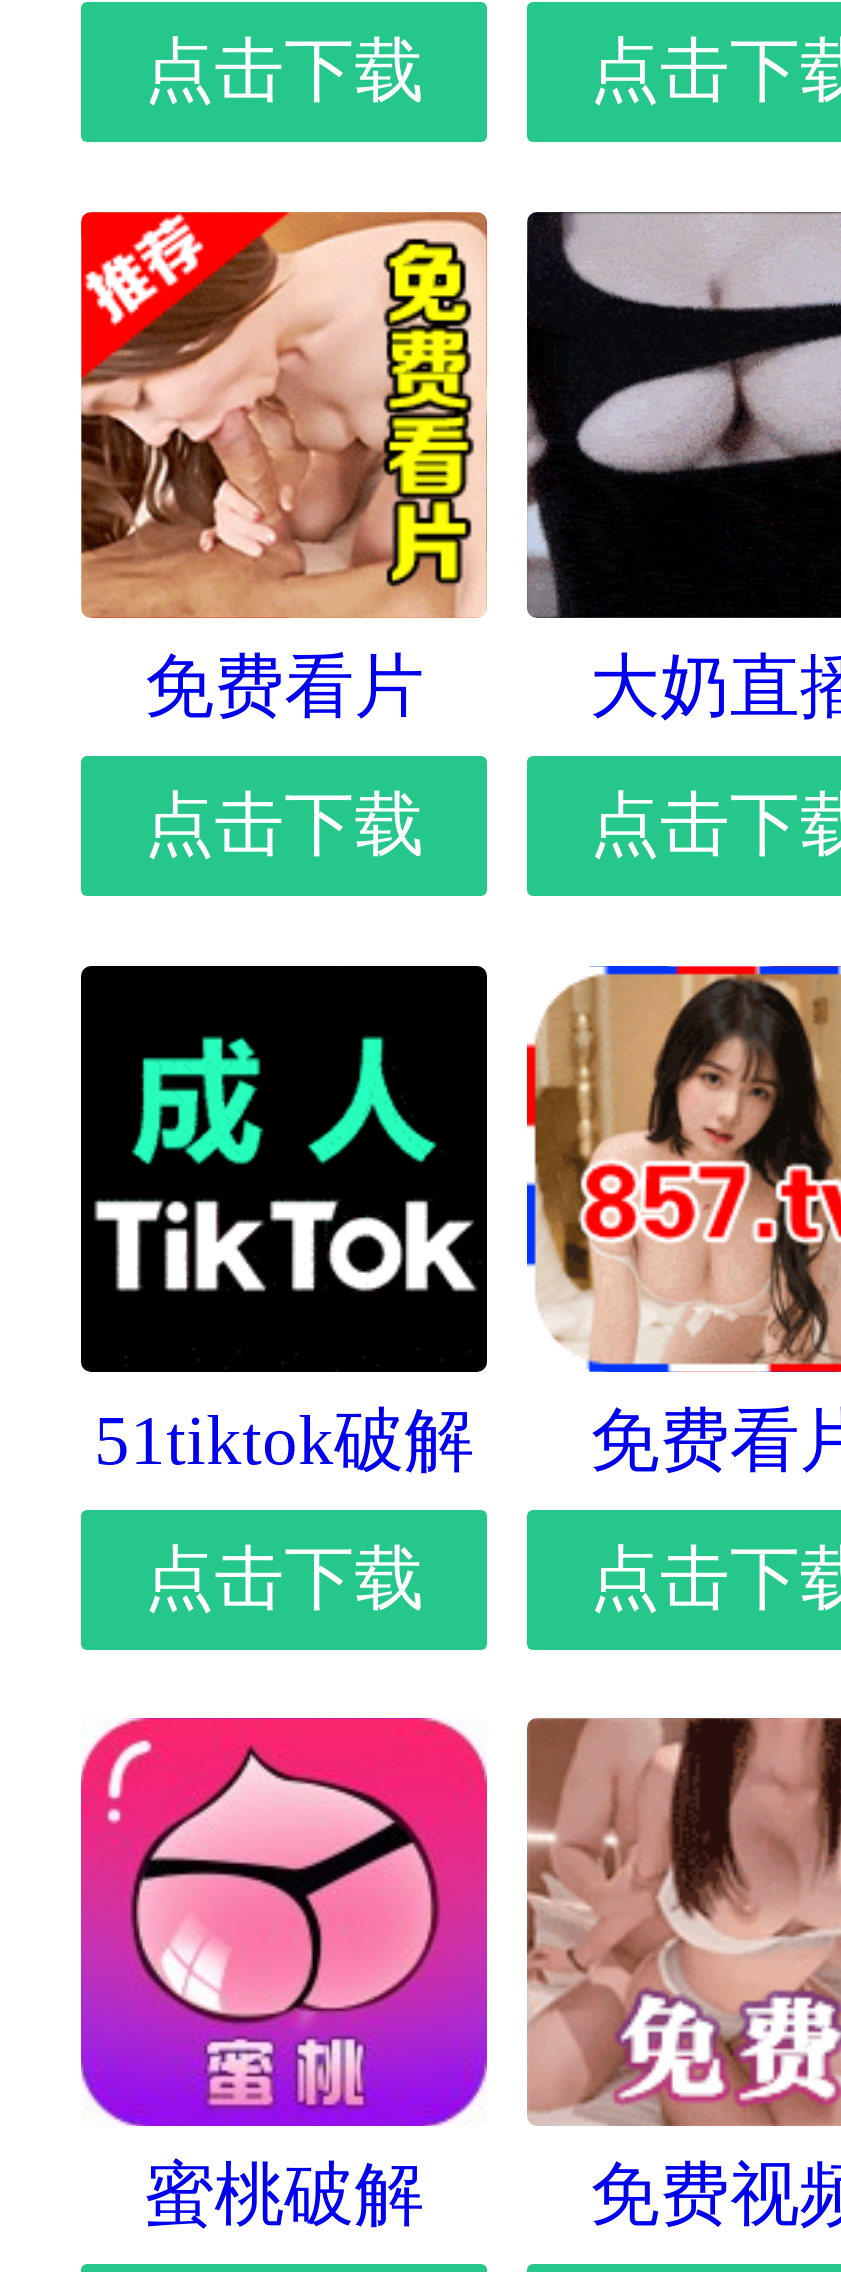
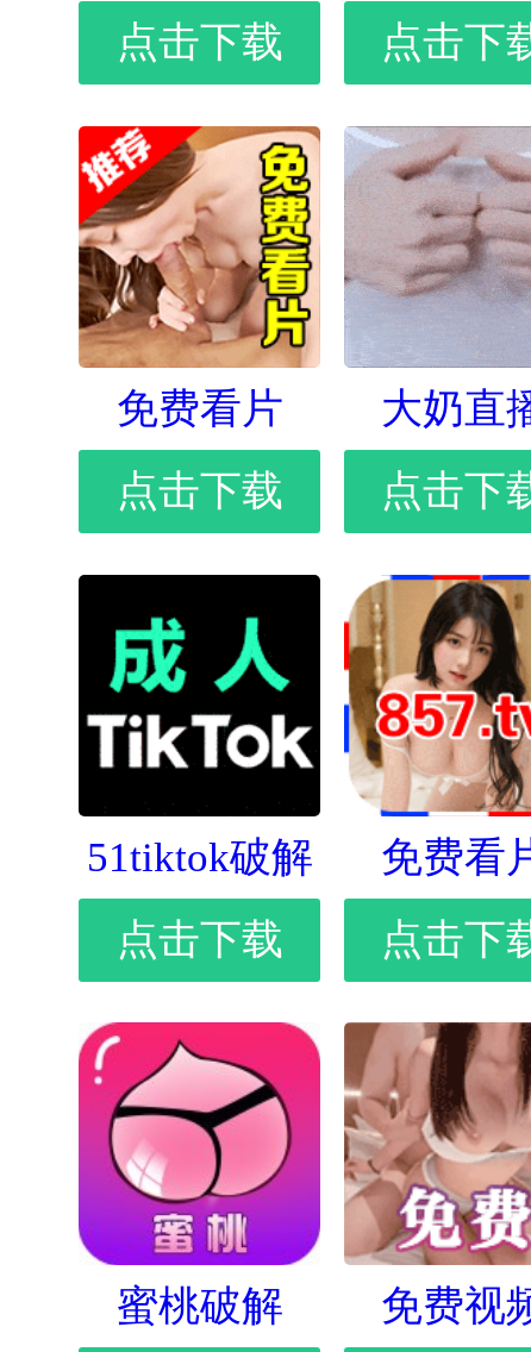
- [image]
+ [image]
